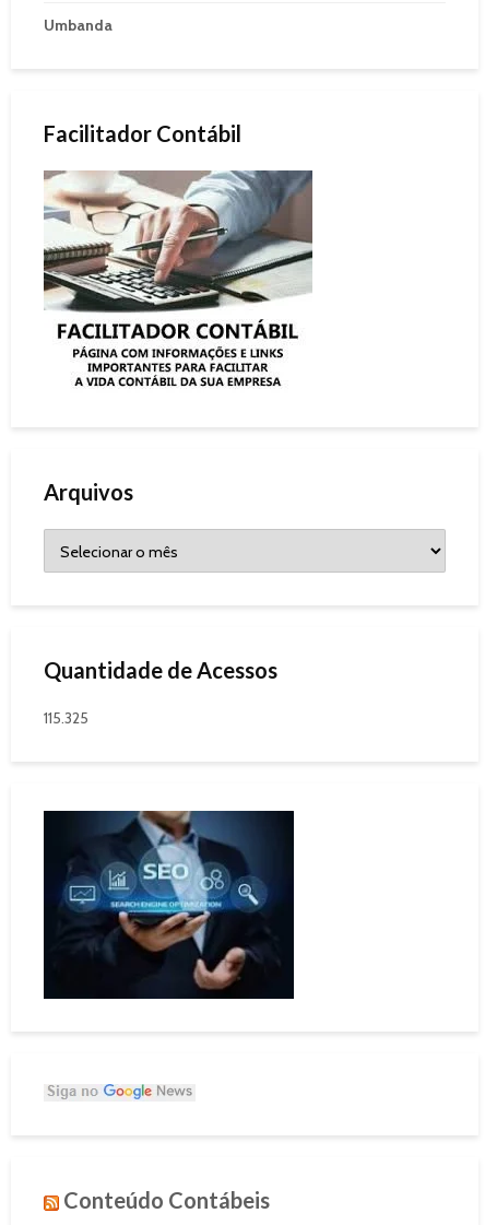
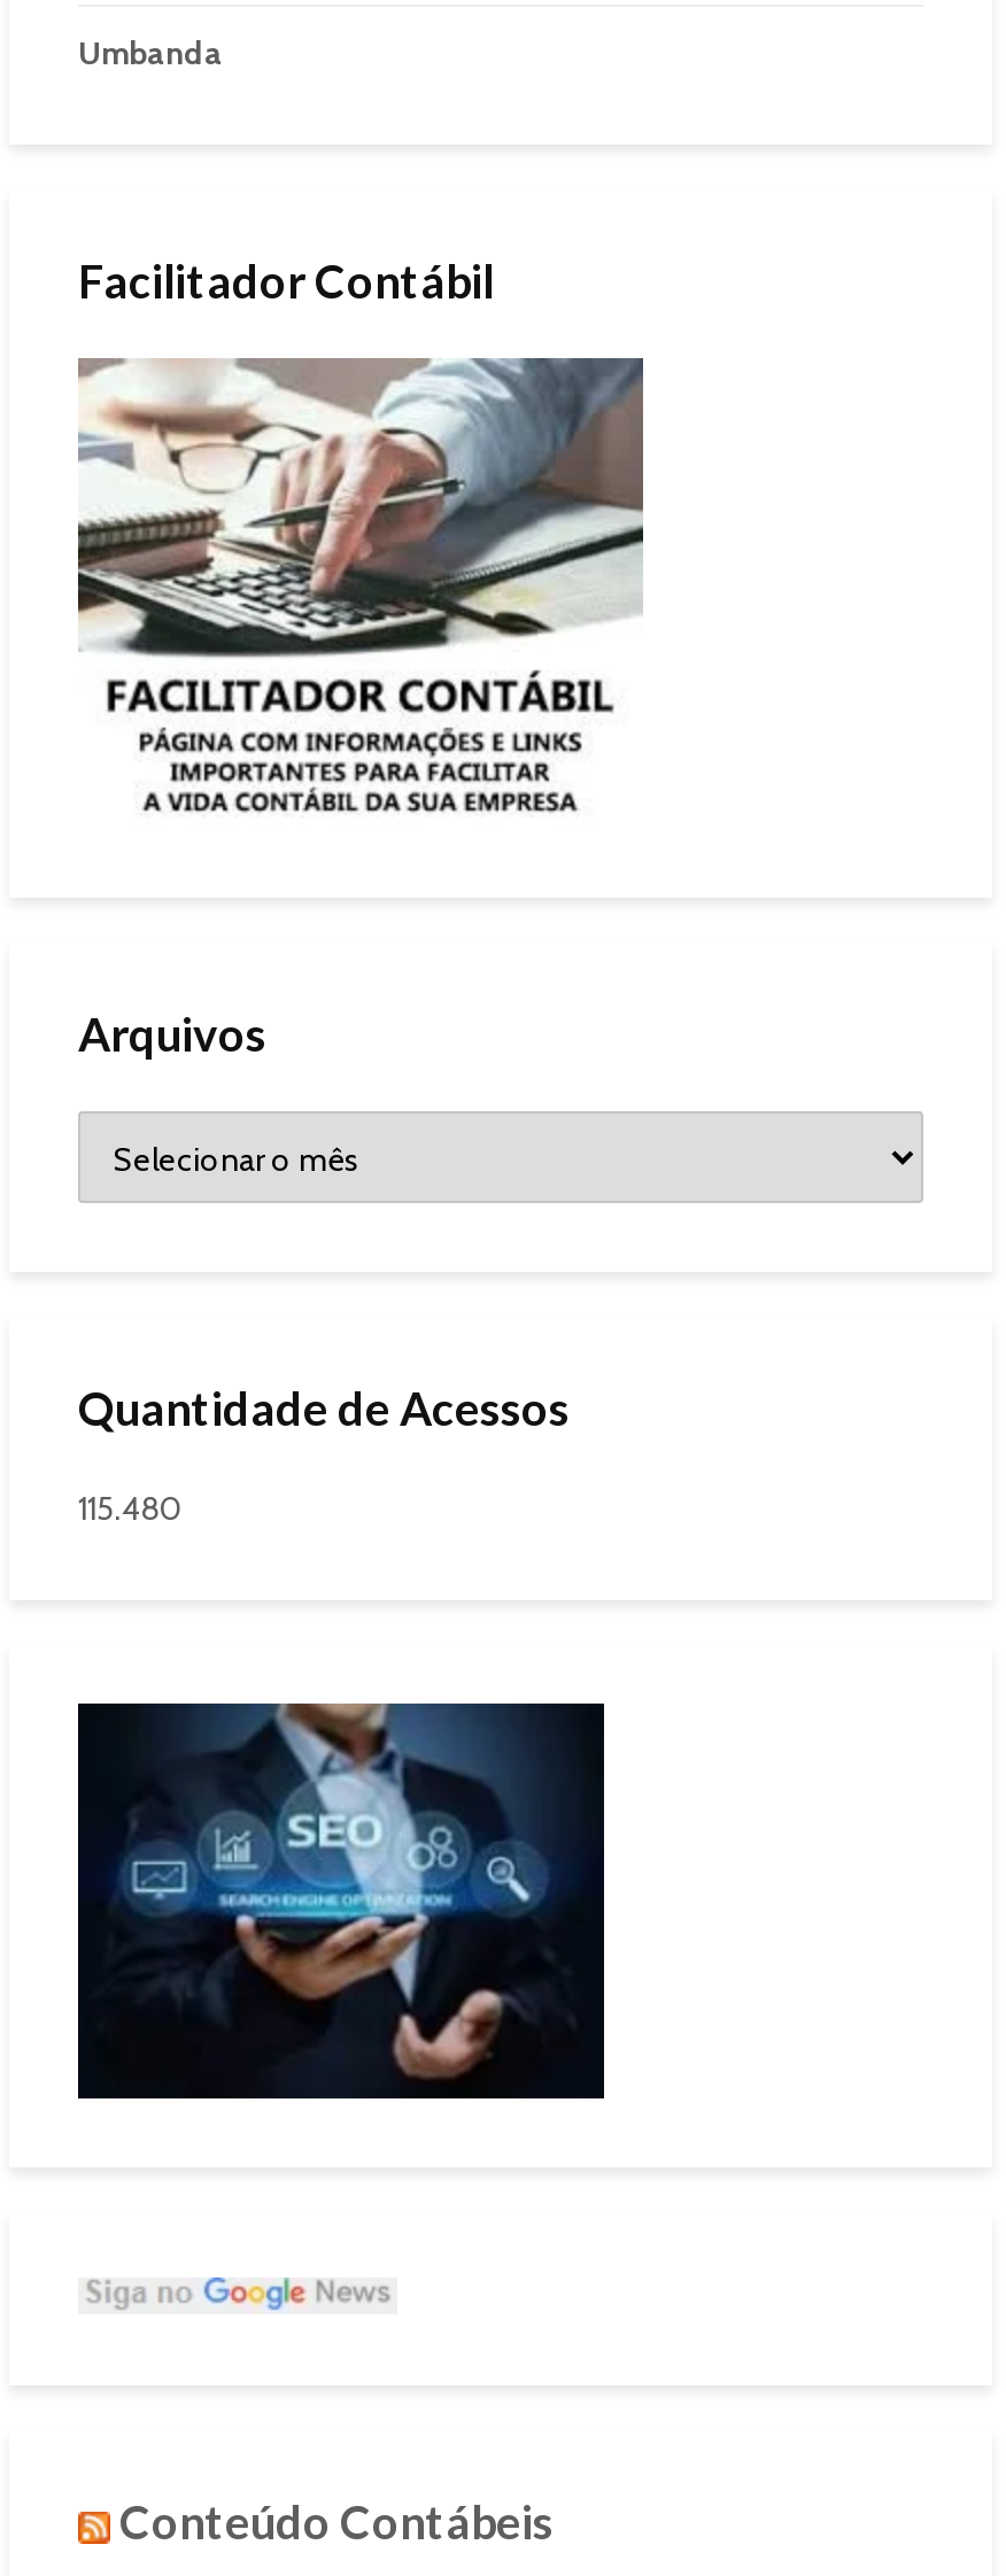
- 115.325
+ 115.480
